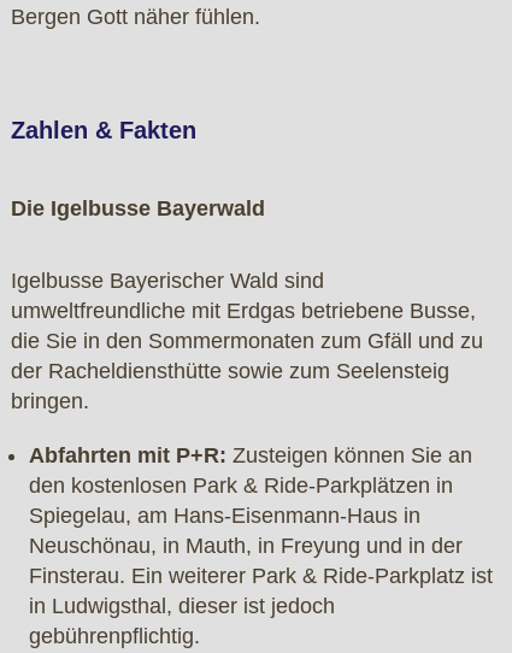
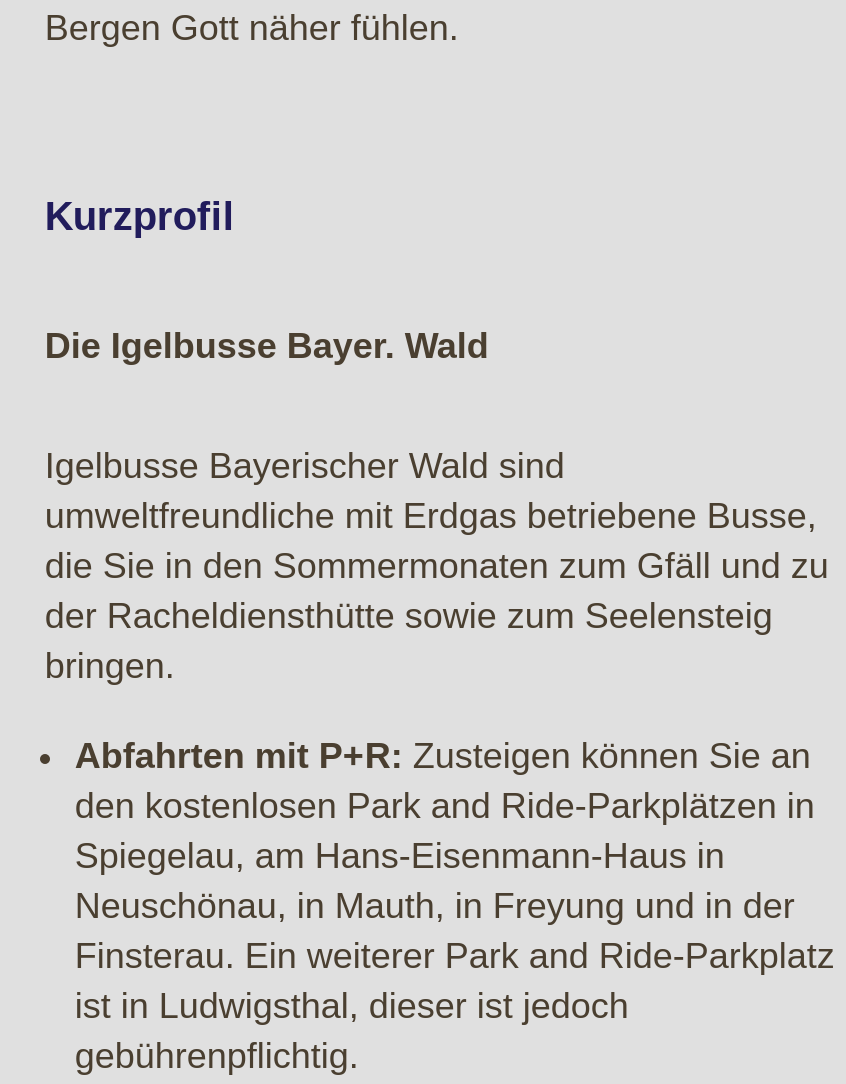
- Zahlen & Fakten
+ Kurzprofil

- Die Igelbusse Bayerwald
+ Die Igelbusse Bayer. Wald

- den kostenlosen Park & Ride-Parkplätzen in
+ den kostenlosen Park and Ride-Parkplätzen in

- Finsterau. Ein weiterer Park & Ride-Parkplatz ist
- in Ludwigsthal, dieser ist jedoch
+ Finsterau. Ein weiterer Park and Ride-Parkplatz
+ ist in Ludwigsthal, dieser ist jedoch
